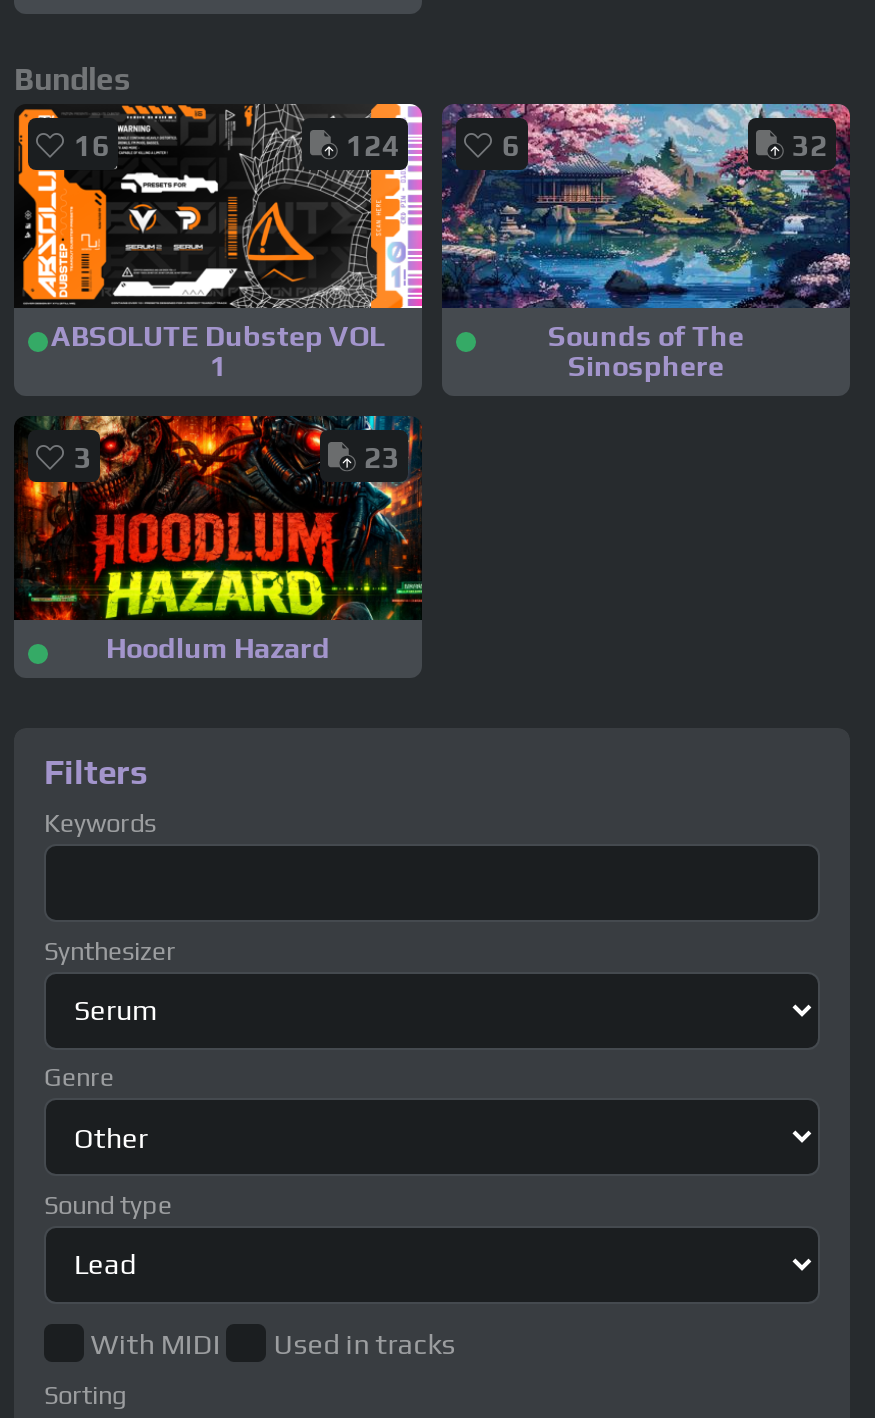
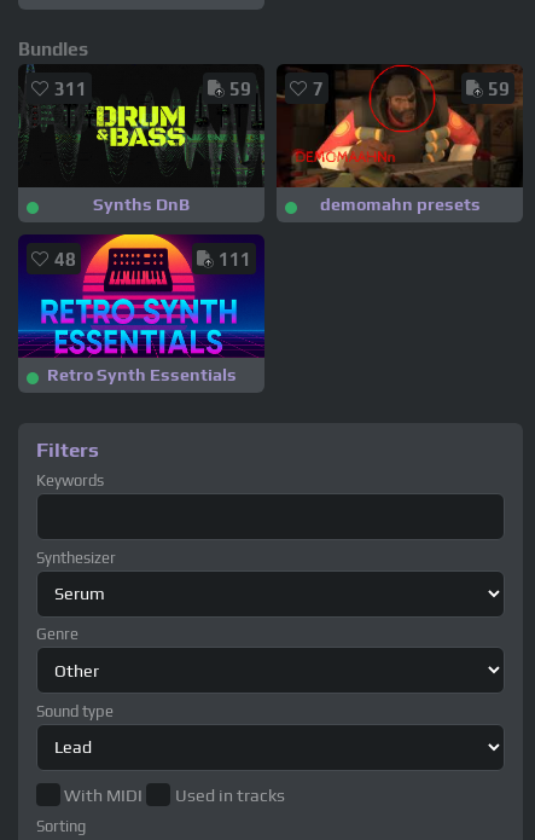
- [image]
- 16
+ [image]
+ 311

- [image]
- 124
- 6
+ [image]
+ 59
+ 7

- 32
+ 59

- ABSOLUTE Dubstep VOL
- 1
+ Synths DnB

- Sounds of The
- Sinosphere
+ demomahn presets

- [image]
- 3
+ [image]
+ 48

- 23
+ 111

- Hoodlum Hazard
+ Retro Synth Essentials
